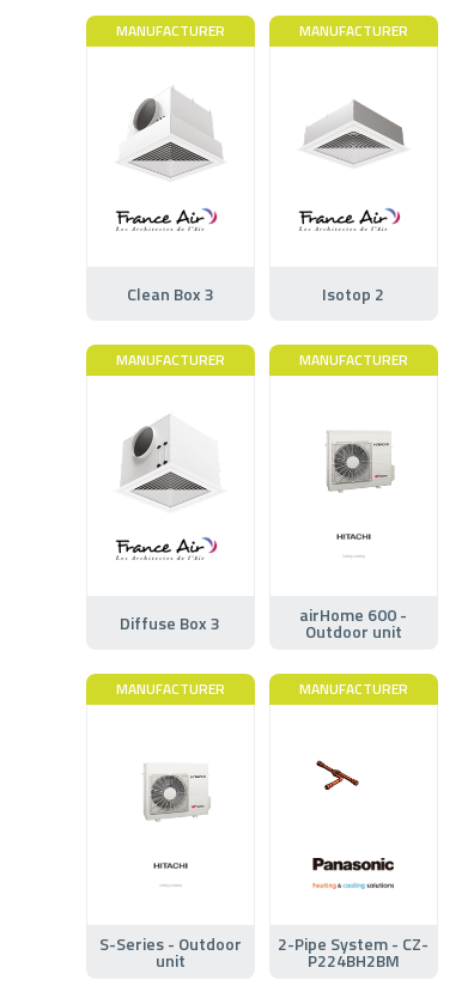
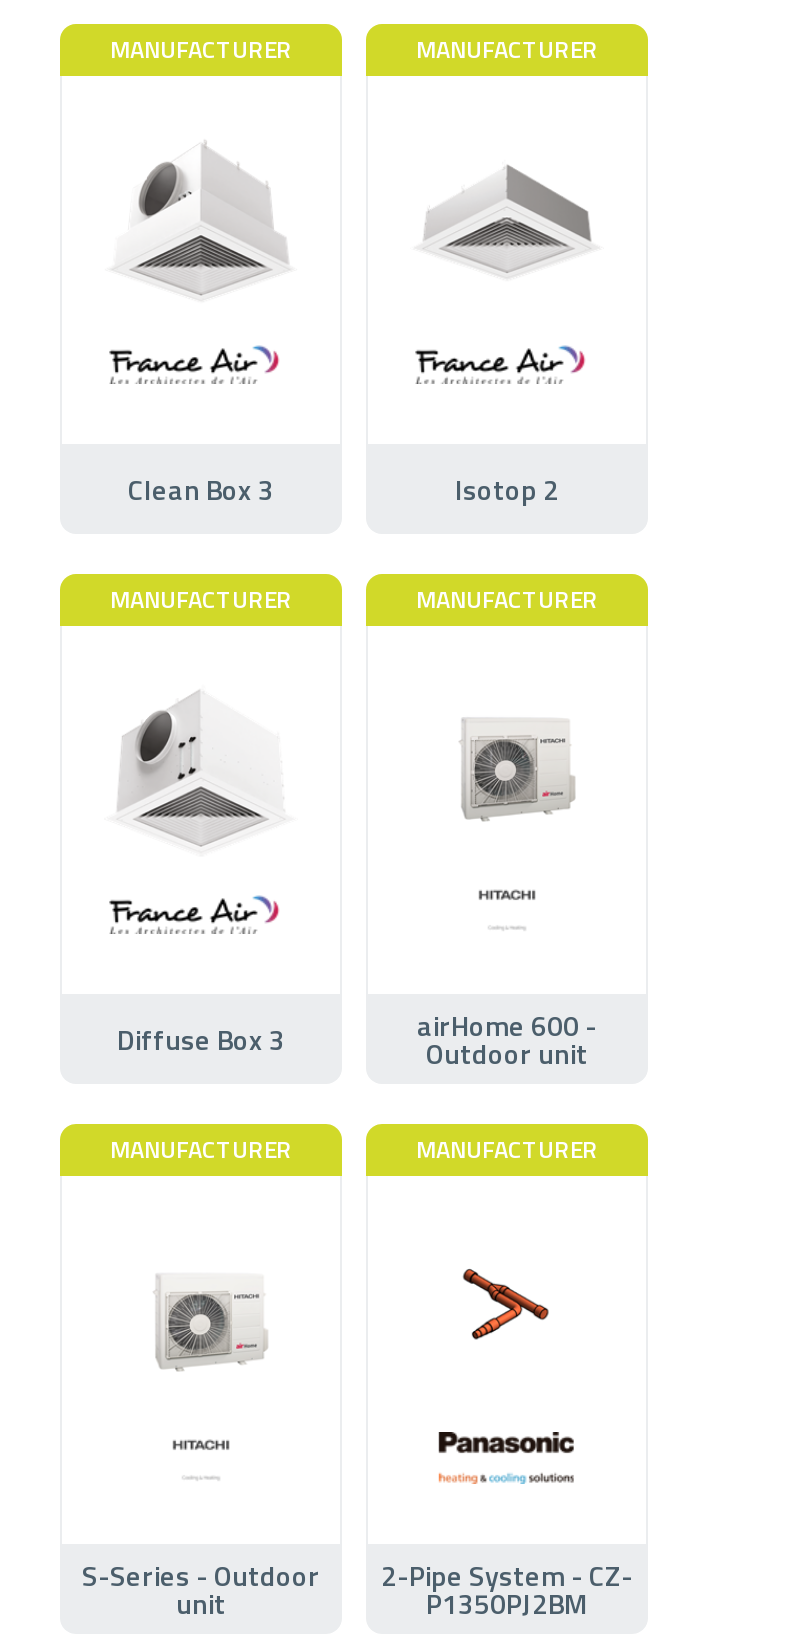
- [image]
+ [image]

- P224BH2BM
+ P1350PJ2BM
